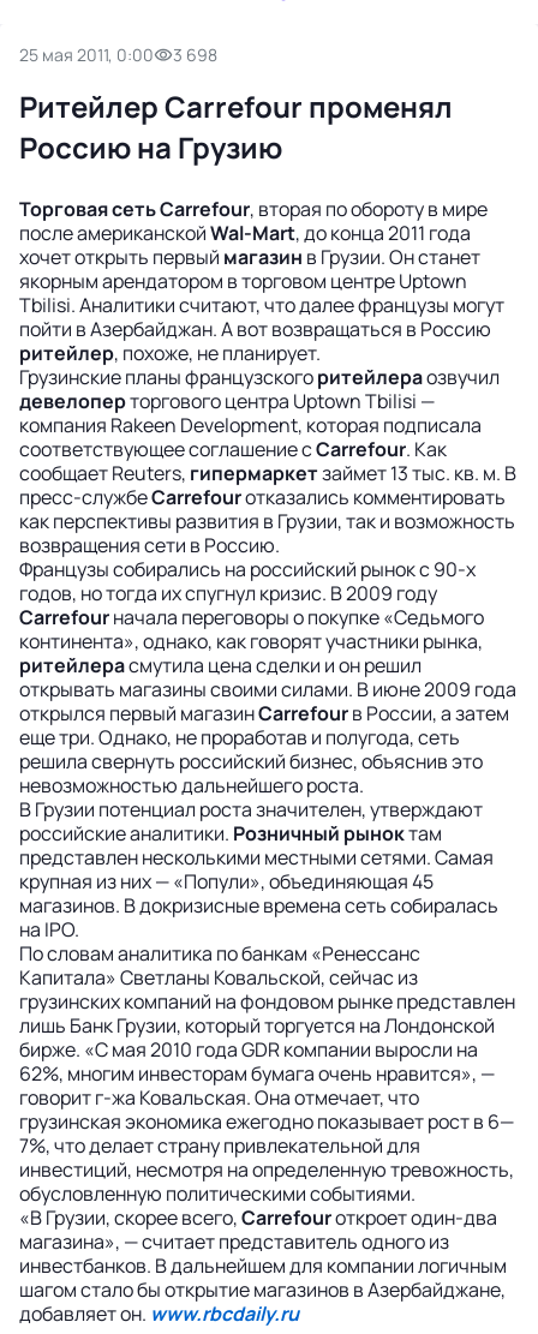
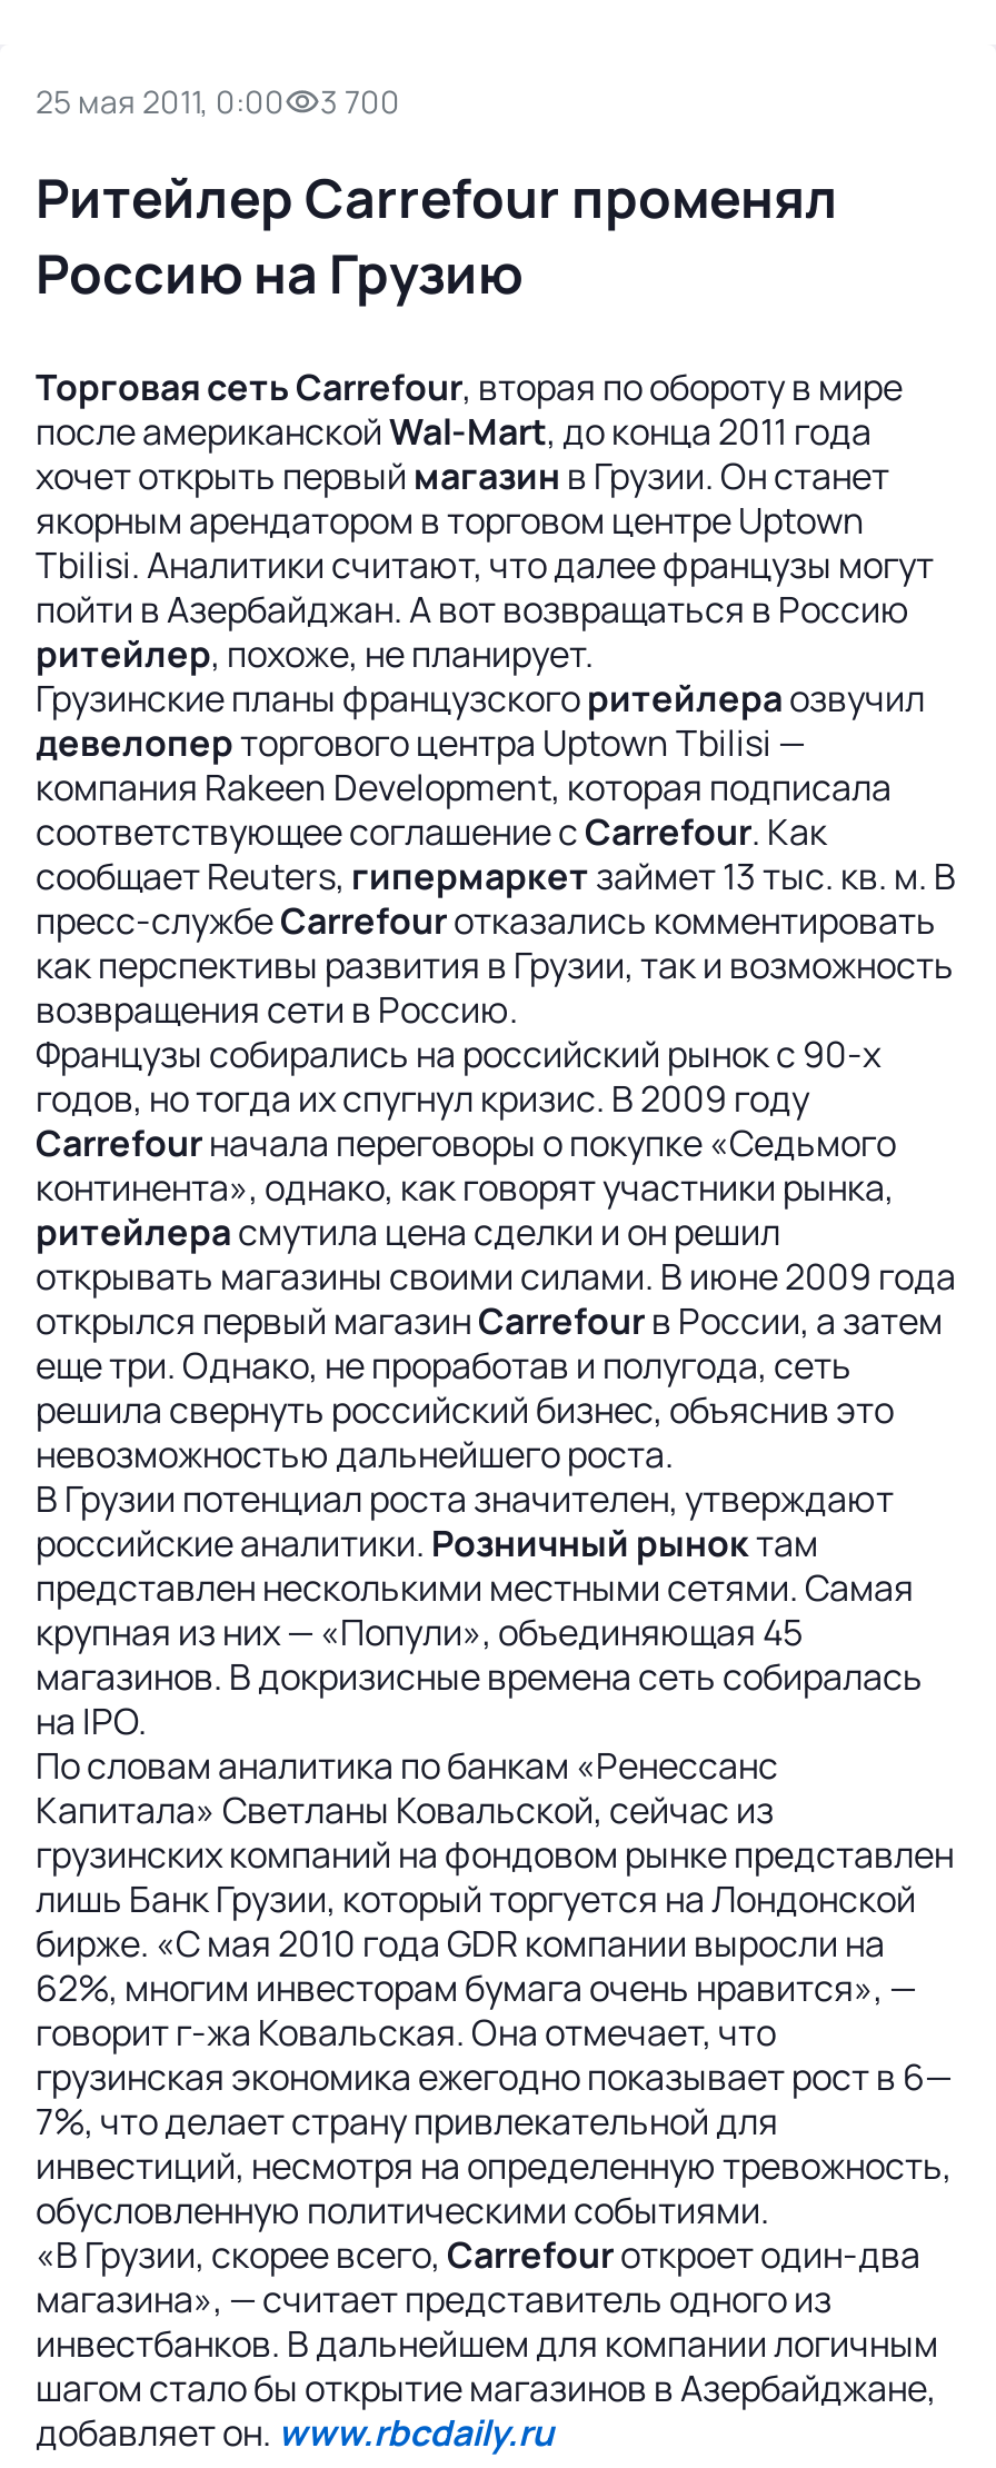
- 25 мая 2011, 0:00 3 698
+ 25 мая 2011, 0:00 3 700
